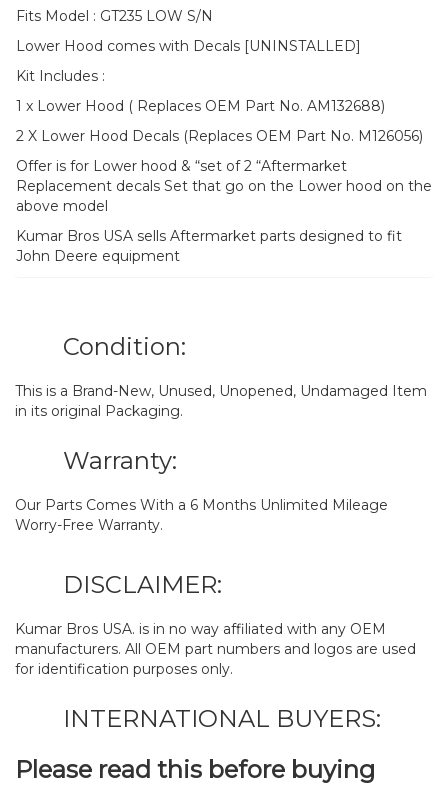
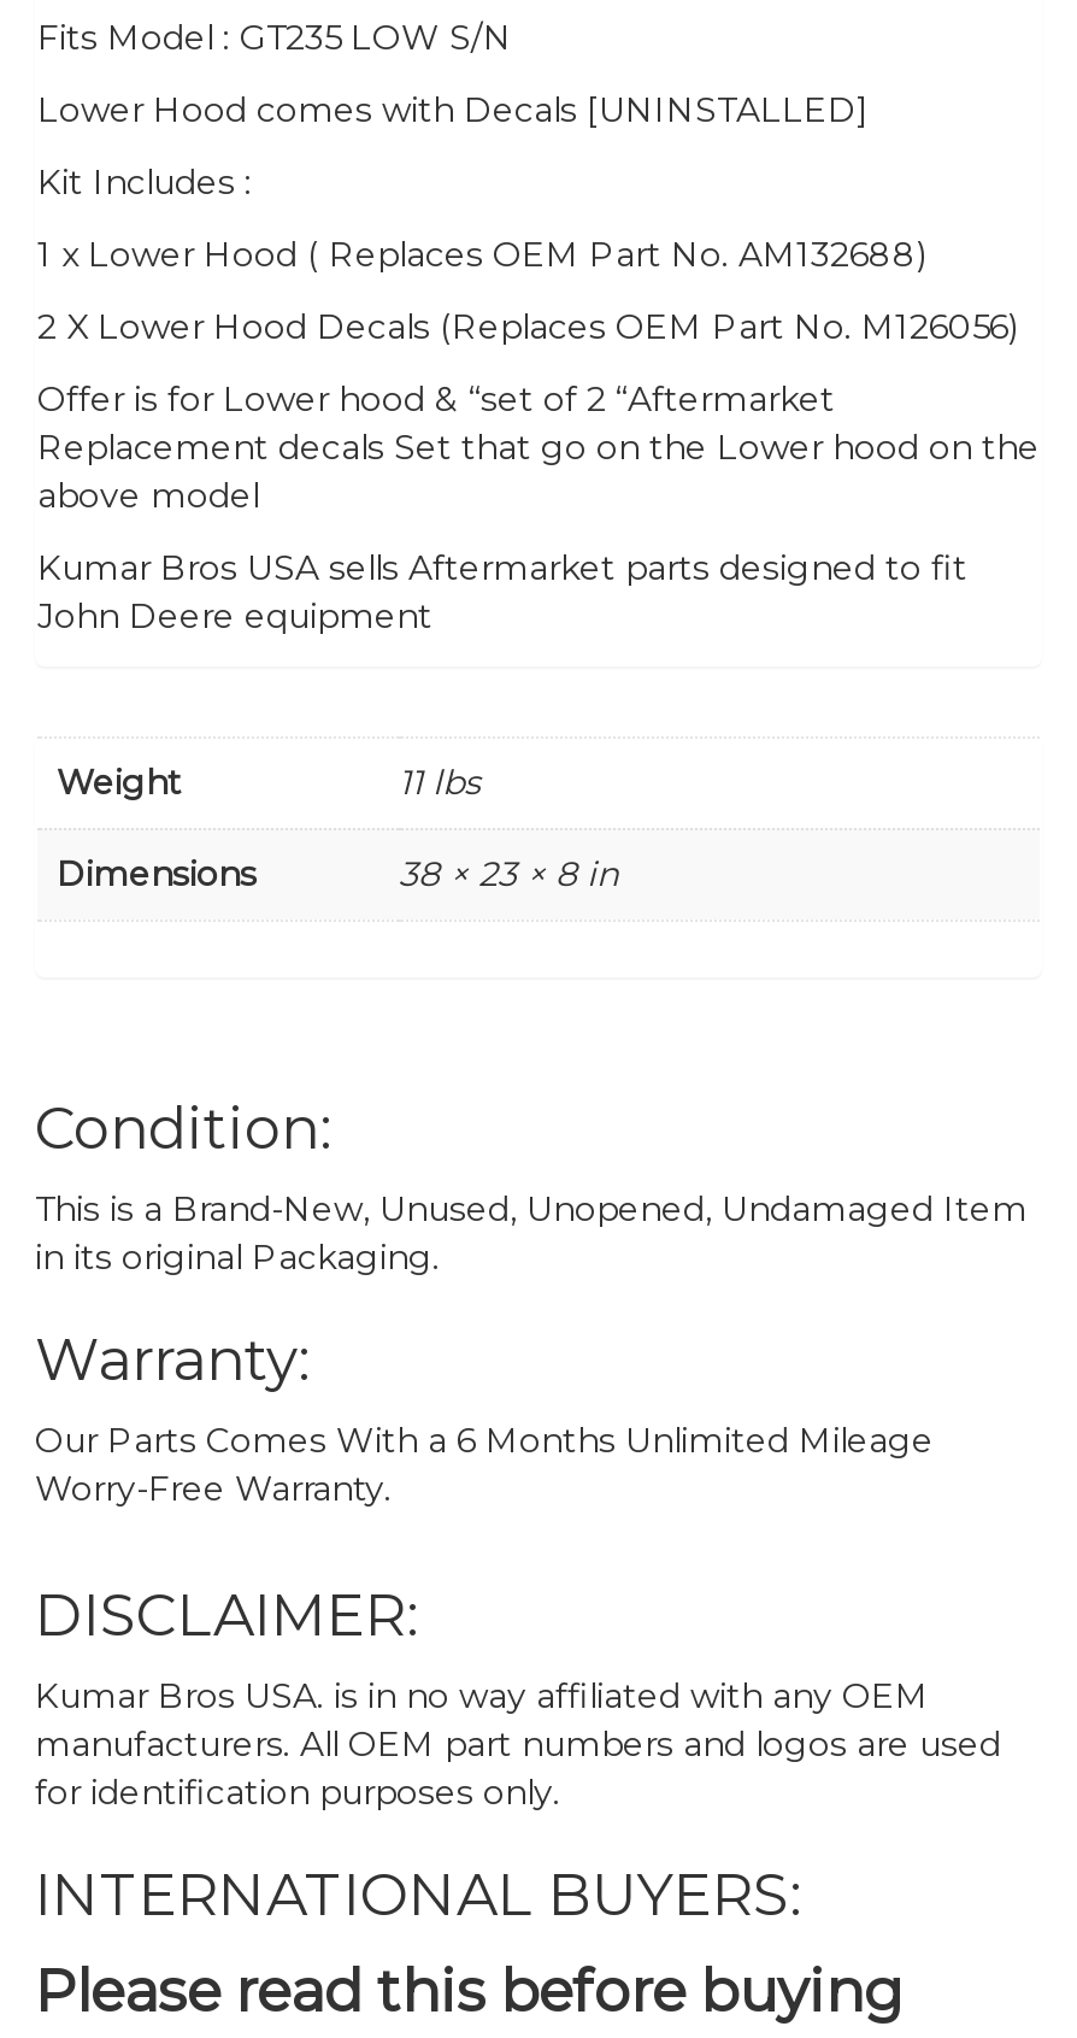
+ Weight
+ 11 lbs
+ Dimensions
+ 38 × 23 × 8 in

moved down: Condition:

moved down: This is a Brand-New, Unused, Unopened, Undamaged Item | in its original Packaging.

moved down: Warranty:

moved down: Our Parts Comes With a 6 Months Unlimited Mileage | Worry-Free Warranty.

moved down: DISCLAIMER:

moved down: Kumar Bros USA. is in no way affiliated with any OEM | manufacturers. All OEM part numbers and logos are used | for identification purposes only.
